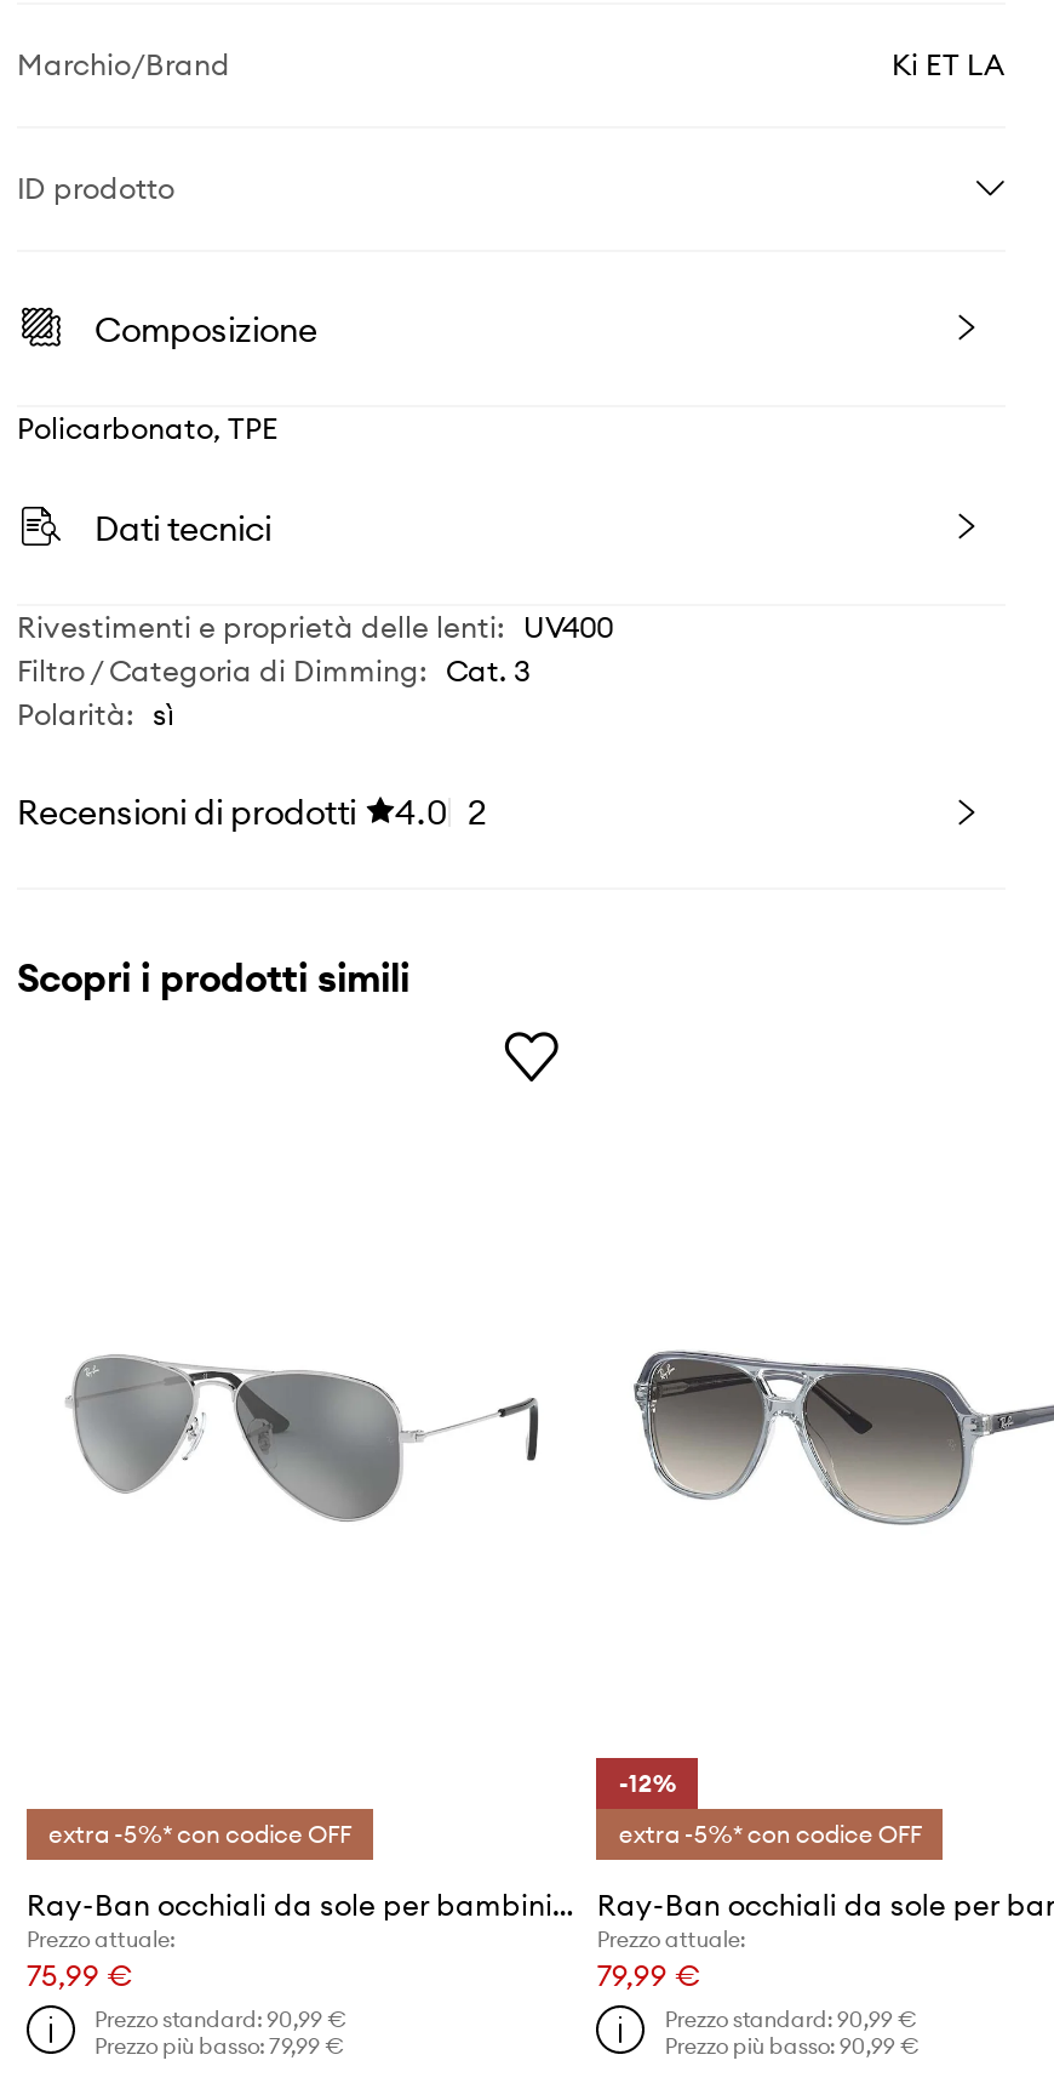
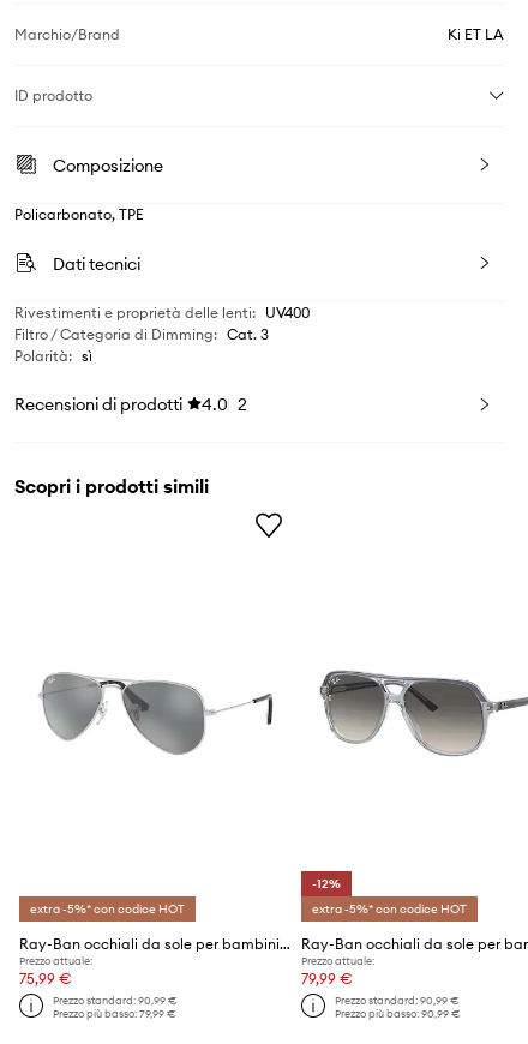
- extra -5%* con codice OFF
+ extra -5%* con codice HOT

- extra -5%* con codice OFF
+ extra -5%* con codice HOT
